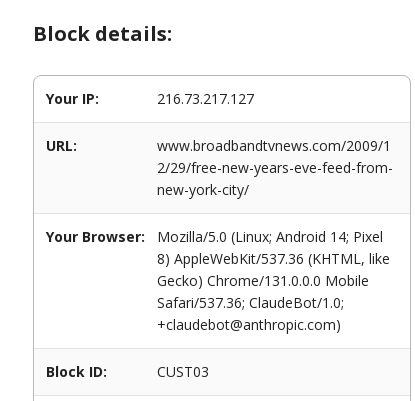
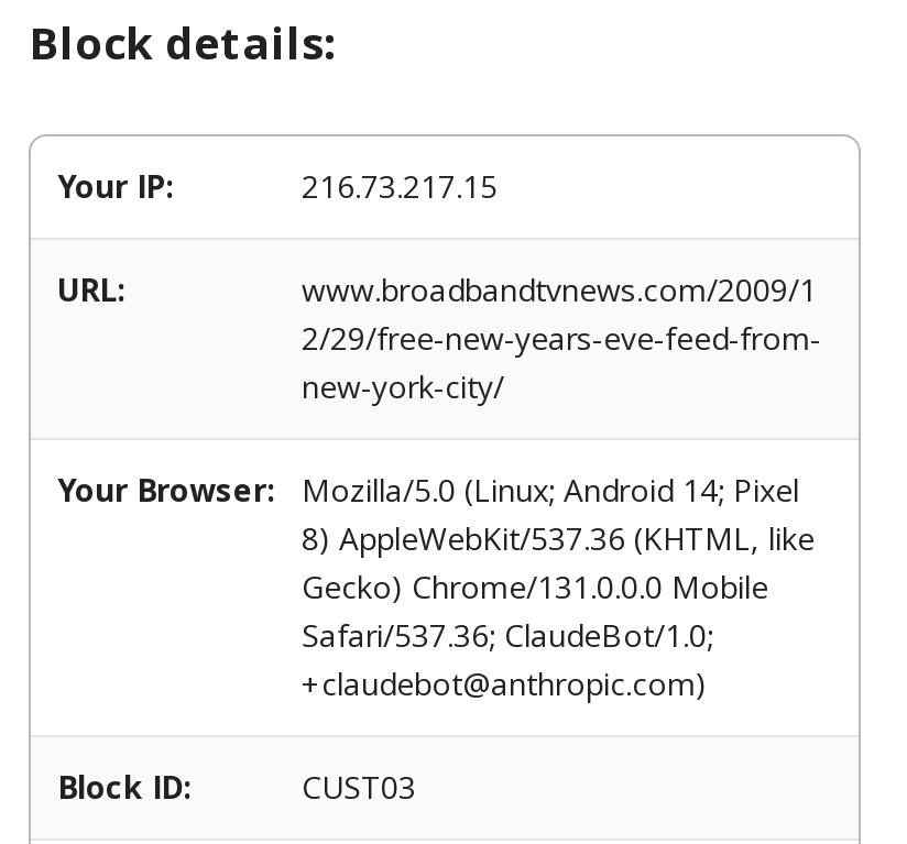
- 216.73.217.127
+ 216.73.217.15
